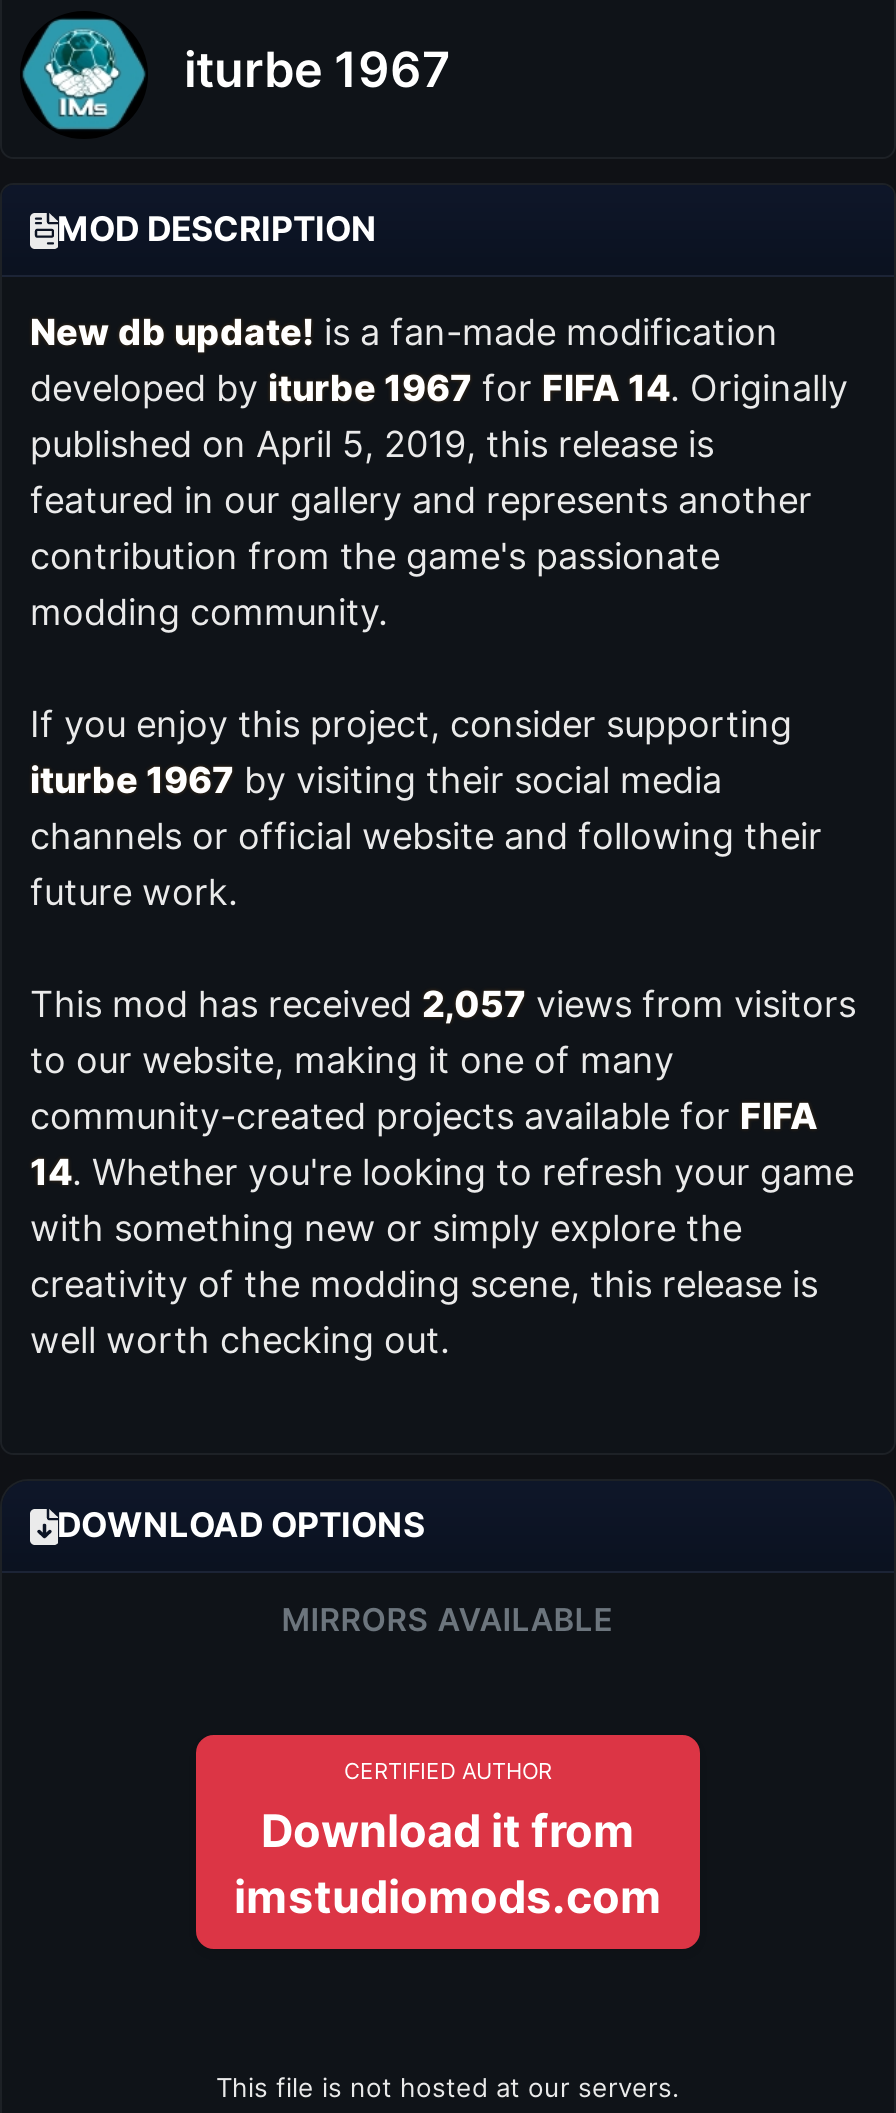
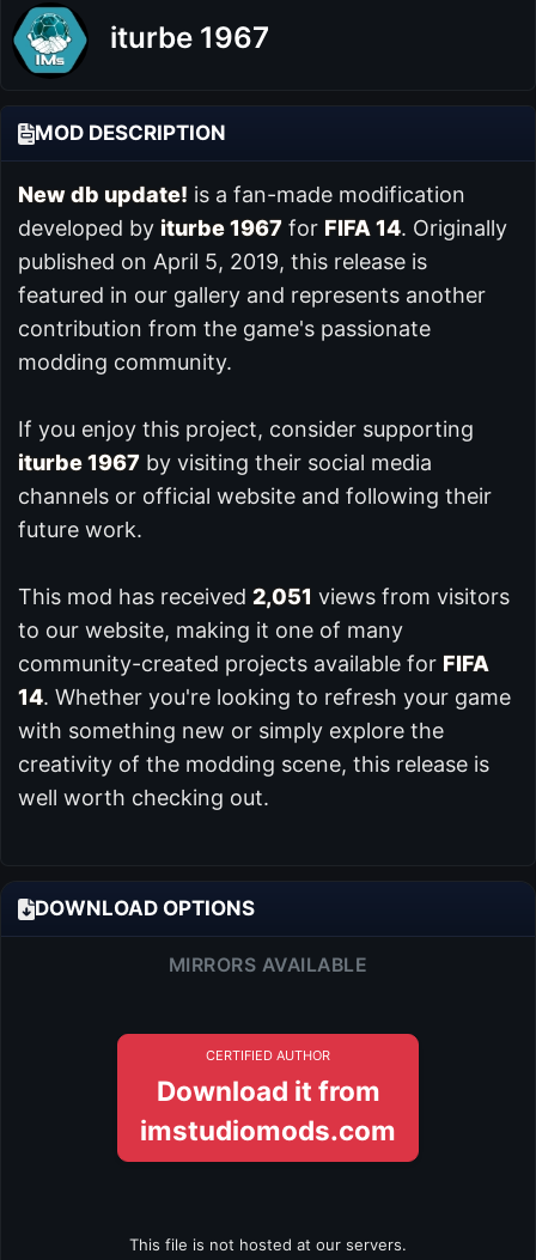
- This mod has received 2,057 views from visitors
+ This mod has received 2,051 views from visitors
